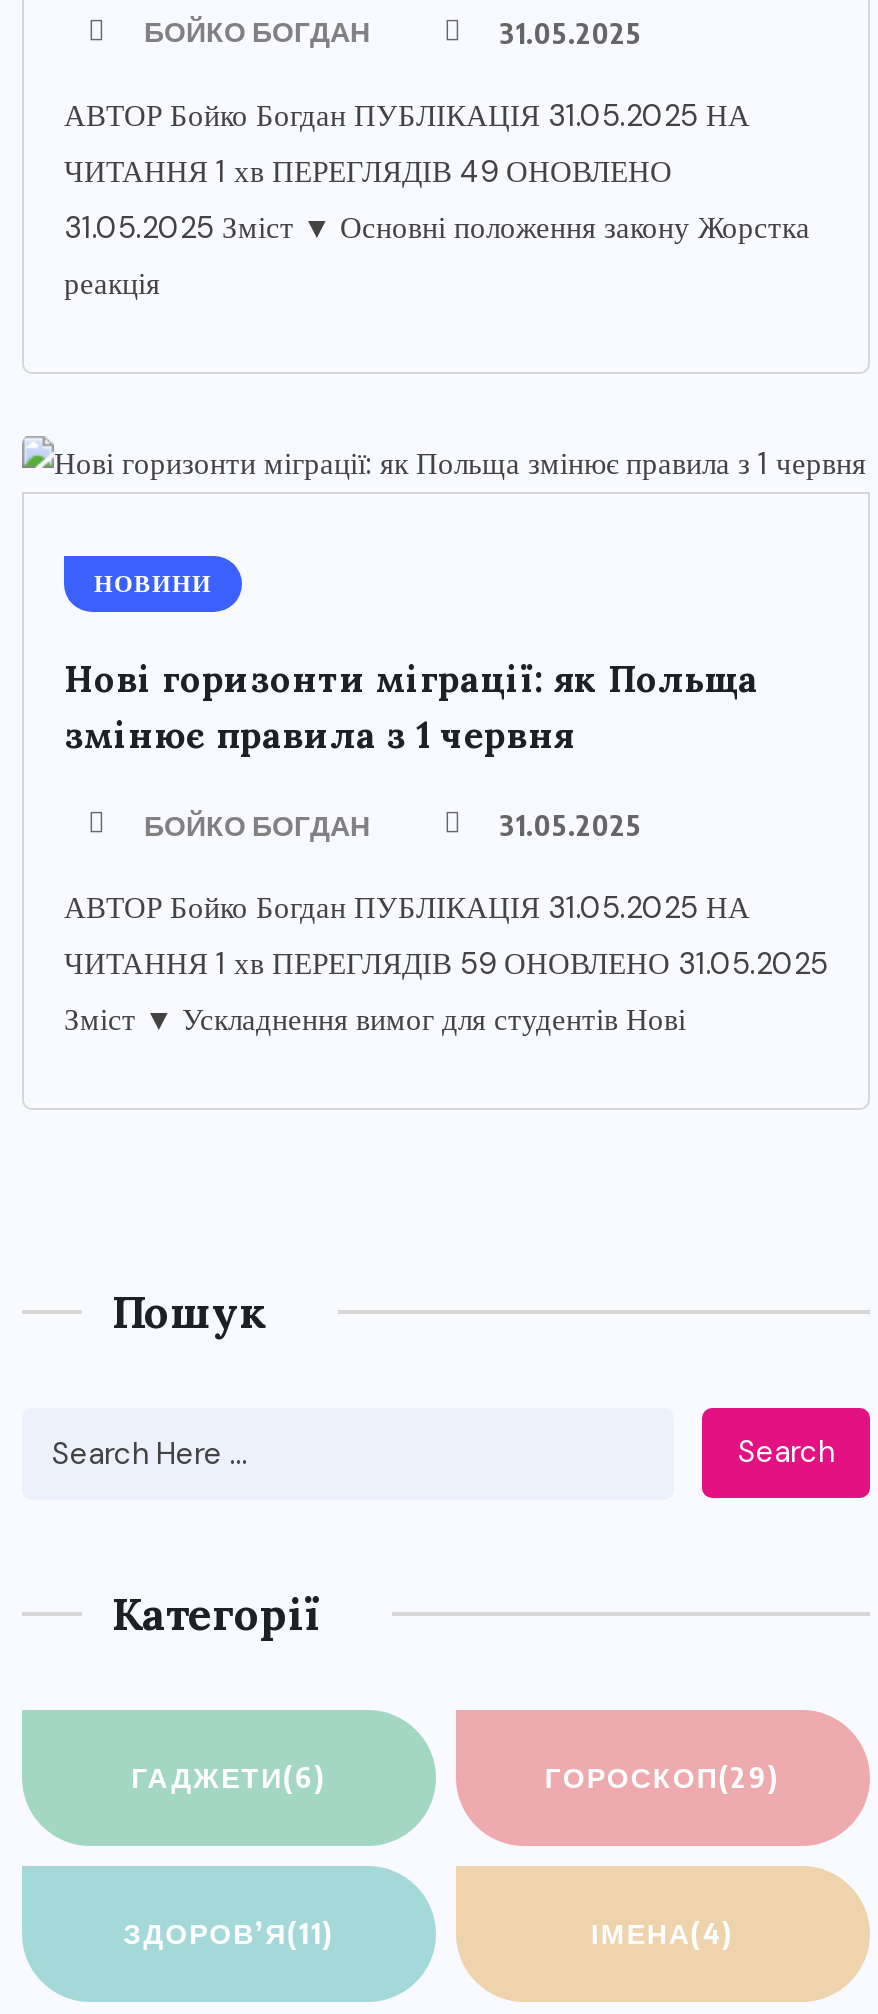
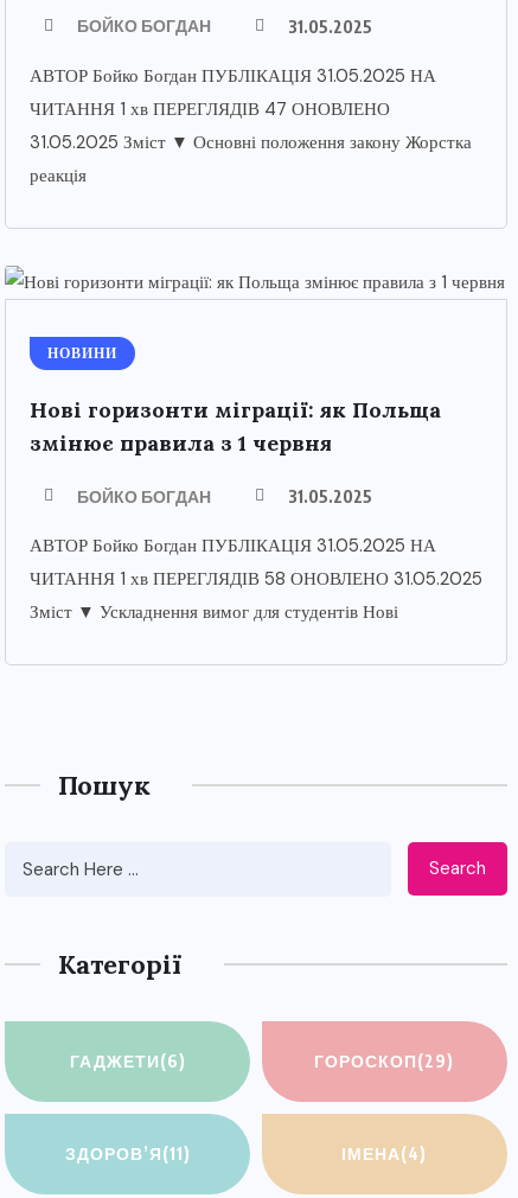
- ЧИТАННЯ 1 хв ПЕРЕГЛЯДІВ 49 ОНОВЛЕНО
+ ЧИТАННЯ 1 хв ПЕРЕГЛЯДІВ 47 ОНОВЛЕНО

- ЧИТАННЯ 1 хв ПЕРЕГЛЯДІВ 59 ОНОВЛЕНО 31.05.2025
+ ЧИТАННЯ 1 хв ПЕРЕГЛЯДІВ 58 ОНОВЛЕНО 31.05.2025
